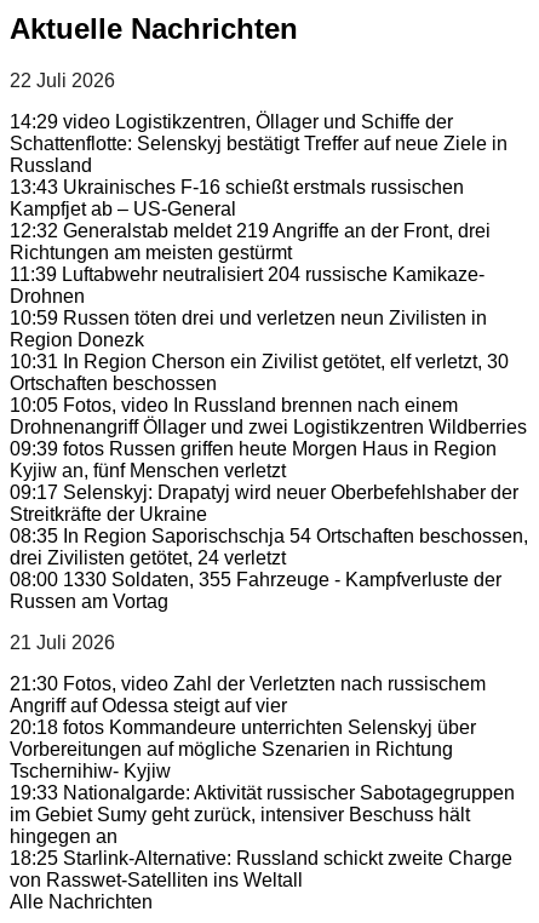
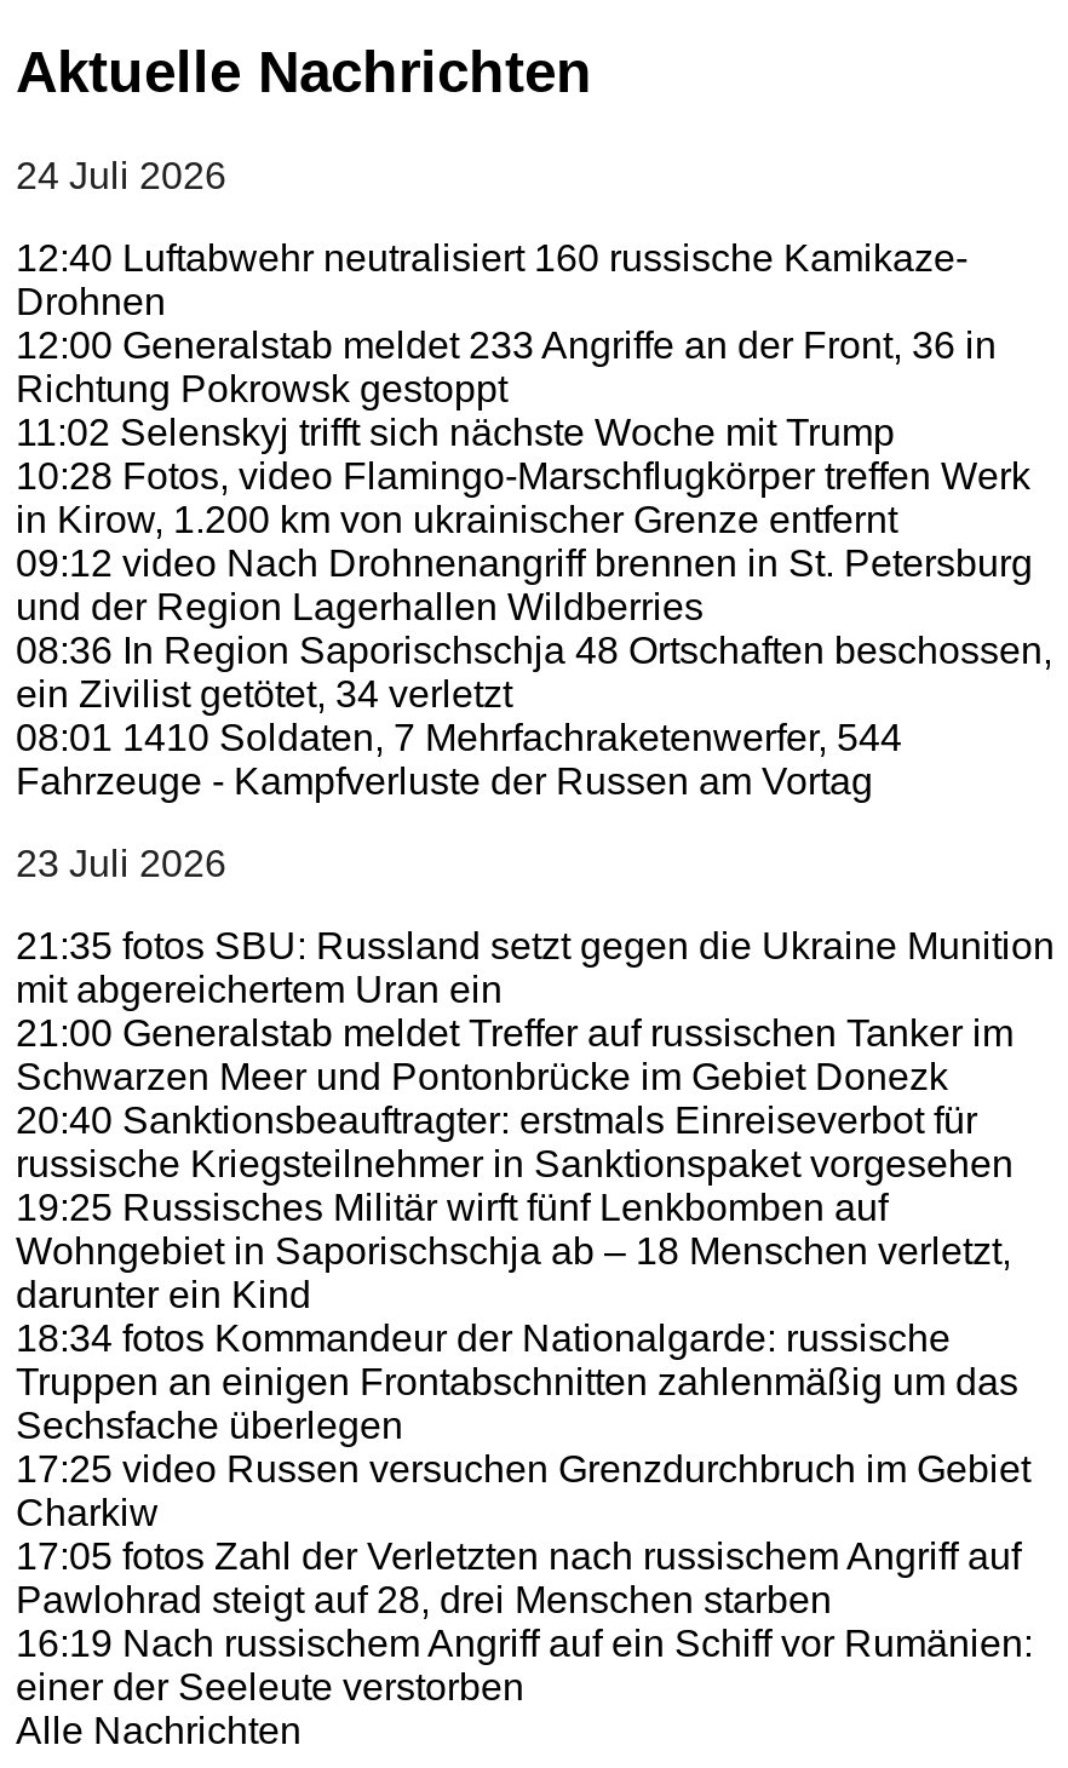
- 22 Juli 2026
+ 24 Juli 2026

- 14:29 video Logistikzentren, Öllager und Schiffe der
- Schattenflotte: Selenskyj bestätigt Treffer auf neue Ziele in
- Russland
- 13:43 Ukrainisches F-16 schießt erstmals russischen
- Kampfjet ab – US-General
- 12:32 Generalstab meldet 219 Angriffe an der Front, drei
- Richtungen am meisten gestürmt
- 11:39 Luftabwehr neutralisiert 204 russische Kamikaze-
+ 12:40 Luftabwehr neutralisiert 160 russische Kamikaze-

moved up: Drohnen

- 10:59 Russen töten drei und verletzen neun Zivilisten in
- Region Donezk
- 10:31 In Region Cherson ein Zivilist getötet, elf verletzt, 30
- Ortschaften beschossen
- 10:05 Fotos, video In Russland brennen nach einem
- Drohnenangriff Öllager und zwei Logistikzentren Wildberries
- 09:39 fotos Russen griffen heute Morgen Haus in Region
- Kyjiw an, fünf Menschen verletzt
- 09:17 Selenskyj: Drapatyj wird neuer Oberbefehlshaber der
- Streitkräfte der Ukraine
- 08:35 In Region Saporischschja 54 Ortschaften beschossen,
- drei Zivilisten getötet, 24 verletzt
- 08:00 1330 Soldaten, 355 Fahrzeuge - Kampfverluste der
- Russen am Vortag
+ 12:00 Generalstab meldet 233 Angriffe an der Front, 36 in
+ Richtung Pokrowsk gestoppt
+ 11:02 Selenskyj trifft sich nächste Woche mit Trump
+ 10:28 Fotos, video Flamingo-Marschflugkörper treffen Werk
+ in Kirow, 1.200 km von ukrainischer Grenze entfernt
+ 09:12 video Nach Drohnenangriff brennen in St. Petersburg
+ und der Region Lagerhallen Wildberries
+ 08:36 In Region Saporischschja 48 Ortschaften beschossen,
+ ein Zivilist getötet, 34 verletzt
+ 08:01 1410 Soldaten, 7 Mehrfachraketenwerfer, 544
+ Fahrzeuge - Kampfverluste der Russen am Vortag

- 21 Juli 2026
+ 23 Juli 2026

- 21:30 Fotos, video Zahl der Verletzten nach russischem
- Angriff auf Odessa steigt auf vier
- 20:18 fotos Kommandeure unterrichten Selenskyj über
- Vorbereitungen auf mögliche Szenarien in Richtung
- Tschernihiw- Kyjiw
- 19:33 Nationalgarde: Aktivität russischer Sabotagegruppen
- im Gebiet Sumy geht zurück, intensiver Beschuss hält
- hingegen an
- 18:25 Starlink-Alternative: Russland schickt zweite Charge
- von Rasswet-Satelliten ins Weltall
+ 21:35 fotos SBU: Russland setzt gegen die Ukraine Munition
+ mit abgereichertem Uran ein
+ 21:00 Generalstab meldet Treffer auf russischen Tanker im
+ Schwarzen Meer und Pontonbrücke im Gebiet Donezk
+ 20:40 Sanktionsbeauftragter: erstmals Einreiseverbot für
+ russische Kriegsteilnehmer in Sanktionspaket vorgesehen
+ 19:25 Russisches Militär wirft fünf Lenkbomben auf
+ Wohngebiet in Saporischschja ab – 18 Menschen verletzt,
+ darunter ein Kind
+ 18:34 fotos Kommandeur der Nationalgarde: russische
+ Truppen an einigen Frontabschnitten zahlenmäßig um das
+ Sechsfache überlegen
+ 17:25 video Russen versuchen Grenzdurchbruch im Gebiet
+ Charkiw
+ 17:05 fotos Zahl der Verletzten nach russischem Angriff auf
+ Pawlohrad steigt auf 28, drei Menschen starben
+ 16:19 Nach russischem Angriff auf ein Schiff vor Rumänien:
+ einer der Seeleute verstorben
